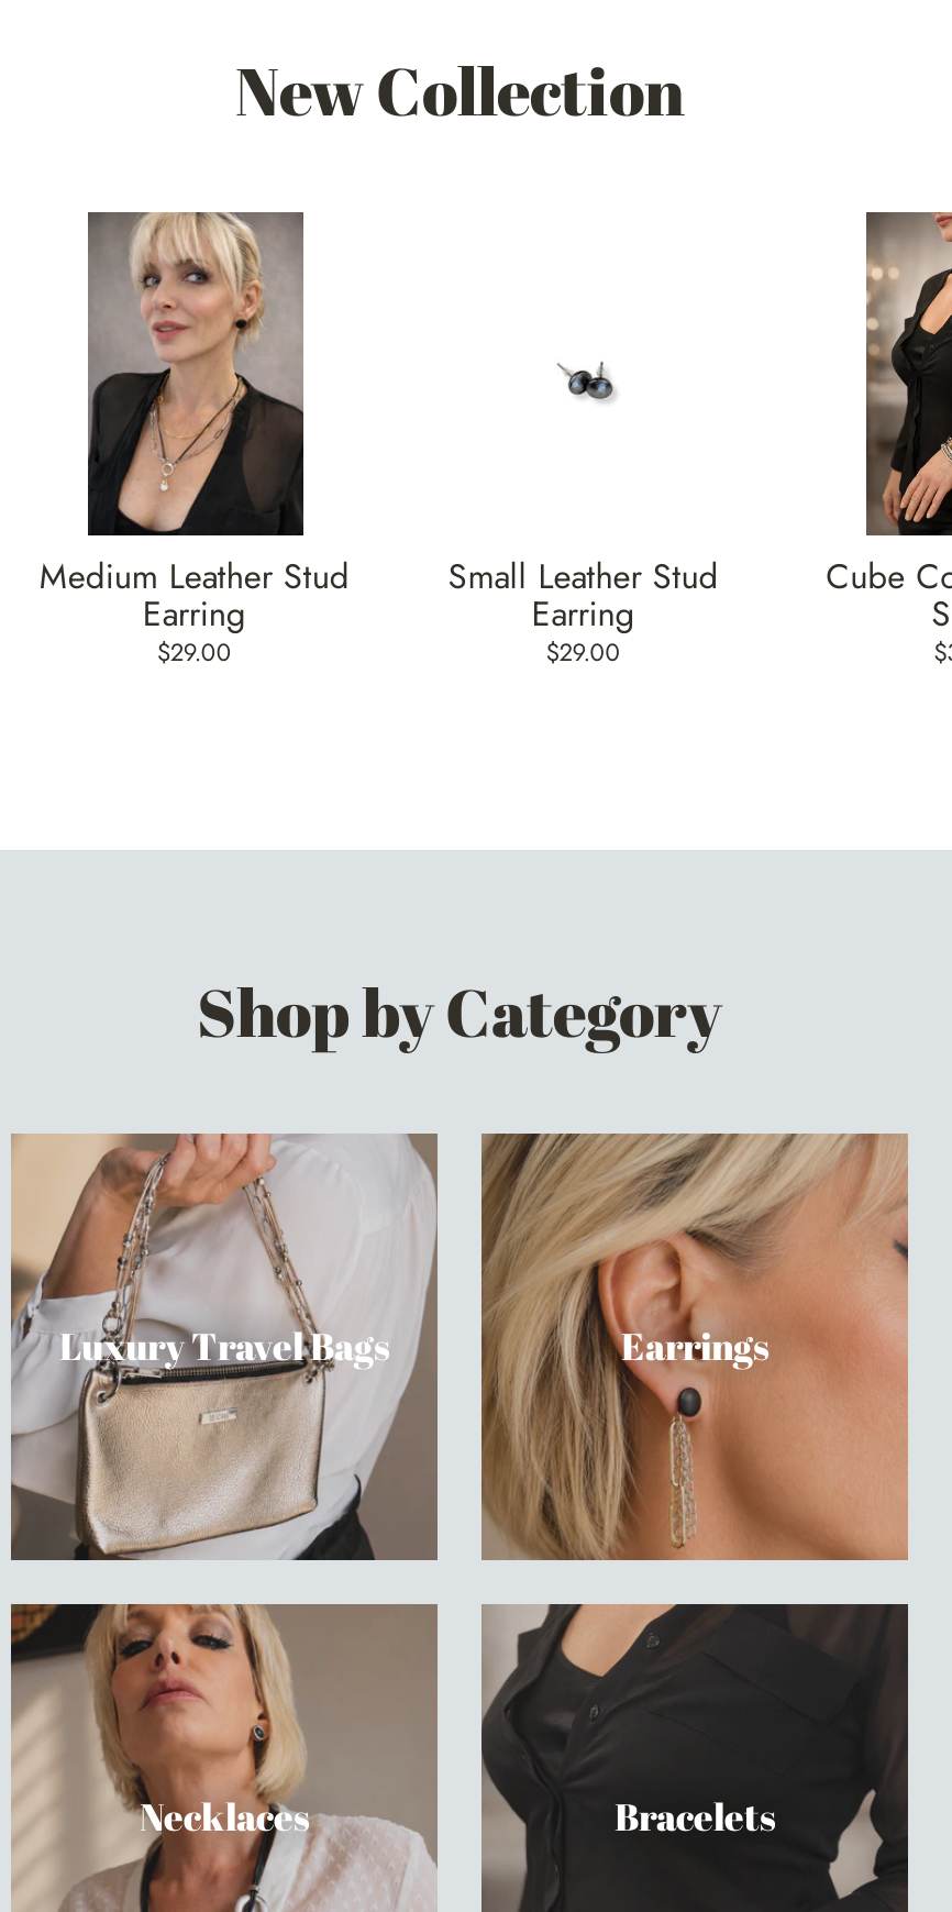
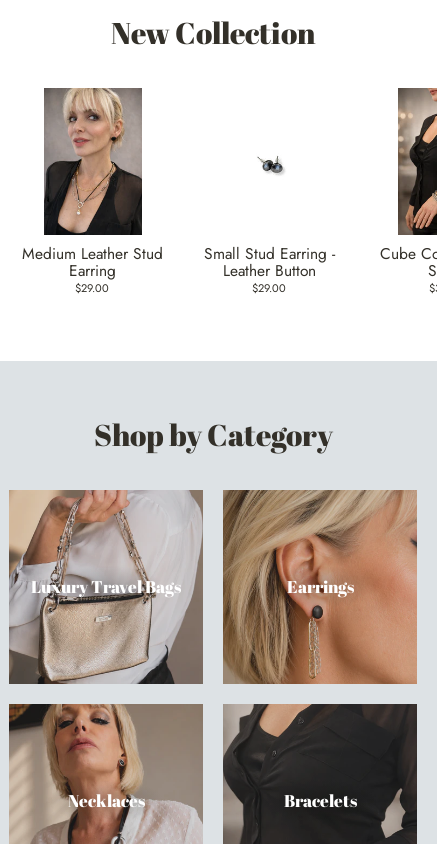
- Small Leather Stud
- Earring
+ Small Stud Earring -
+ Leather Button
